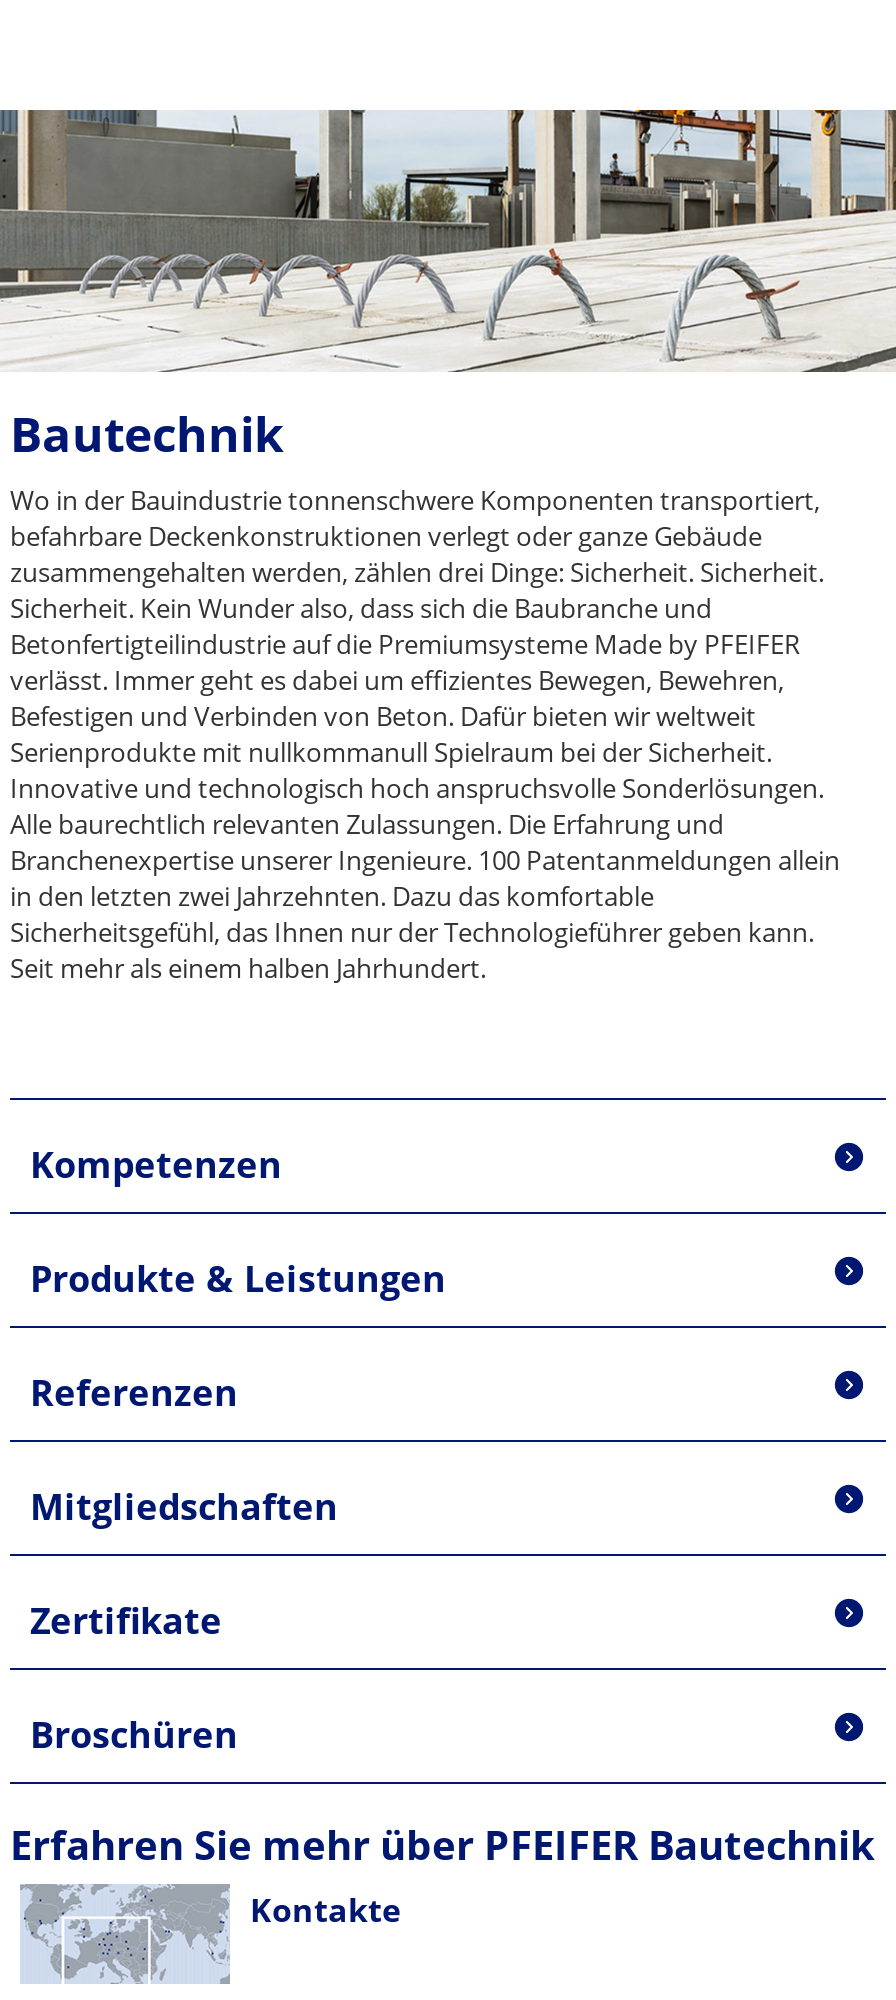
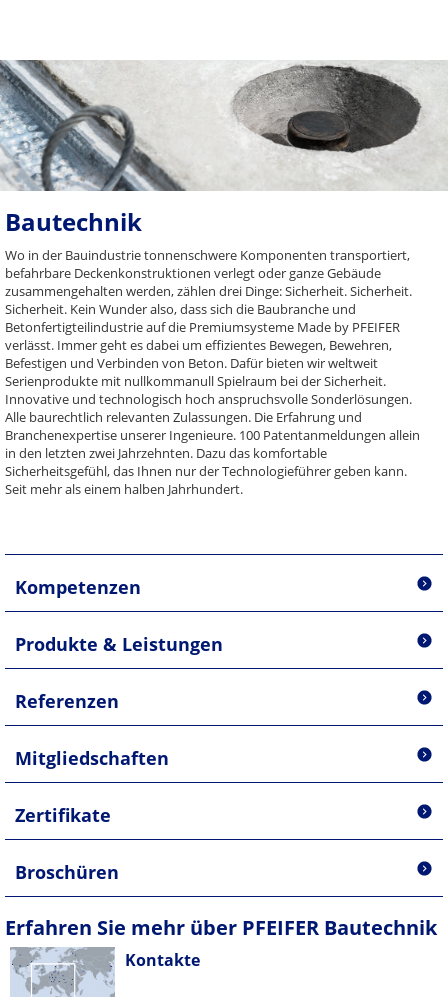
- [image]
+ [image]
